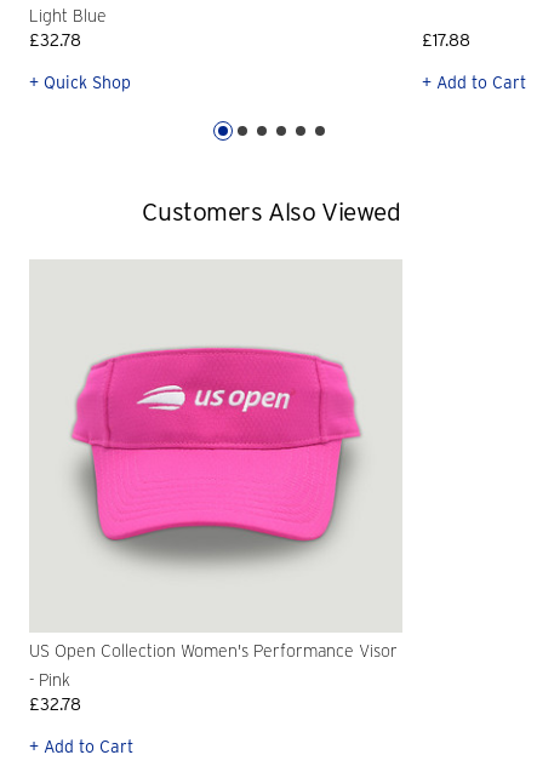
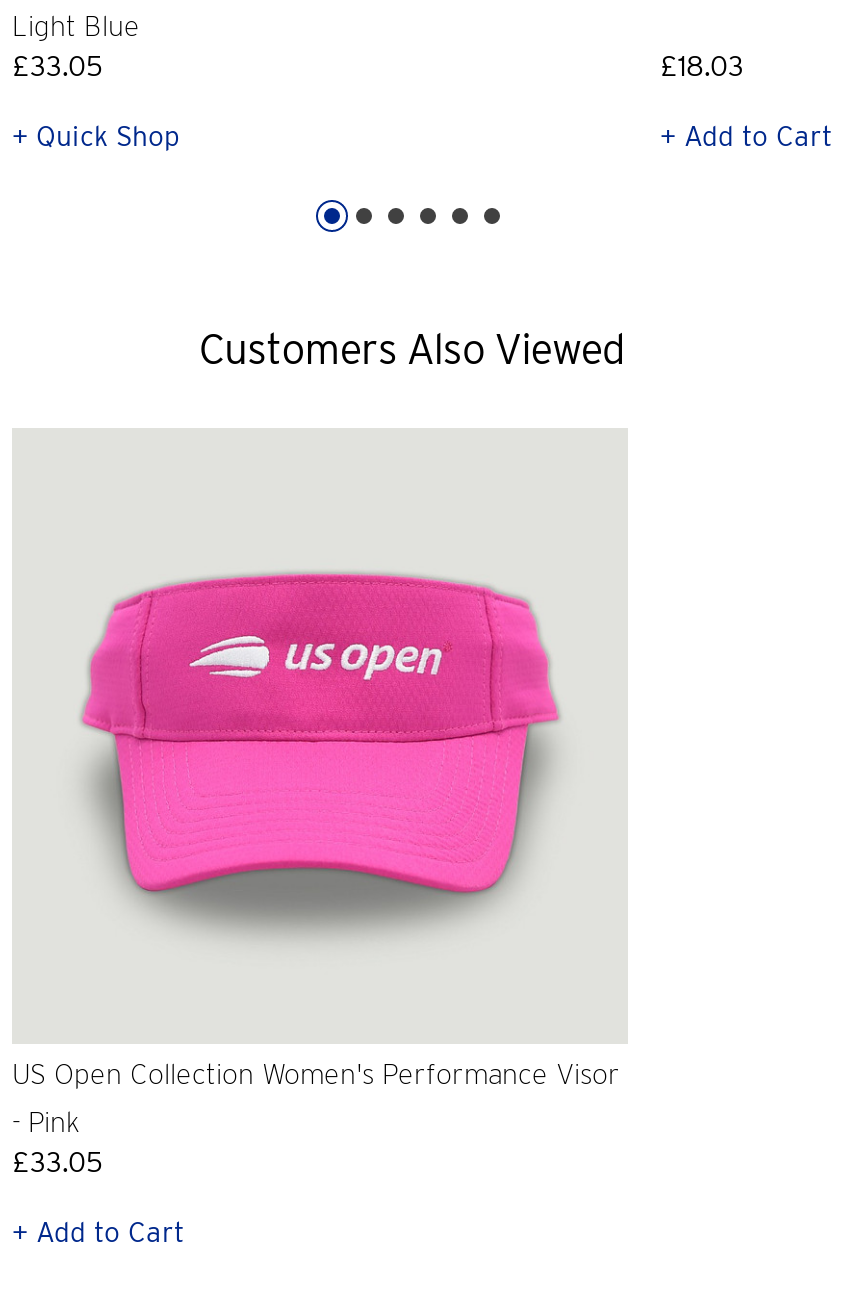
- £32.78
+ £33.05

- £17.88
+ £18.03

- £32.78
+ £33.05
